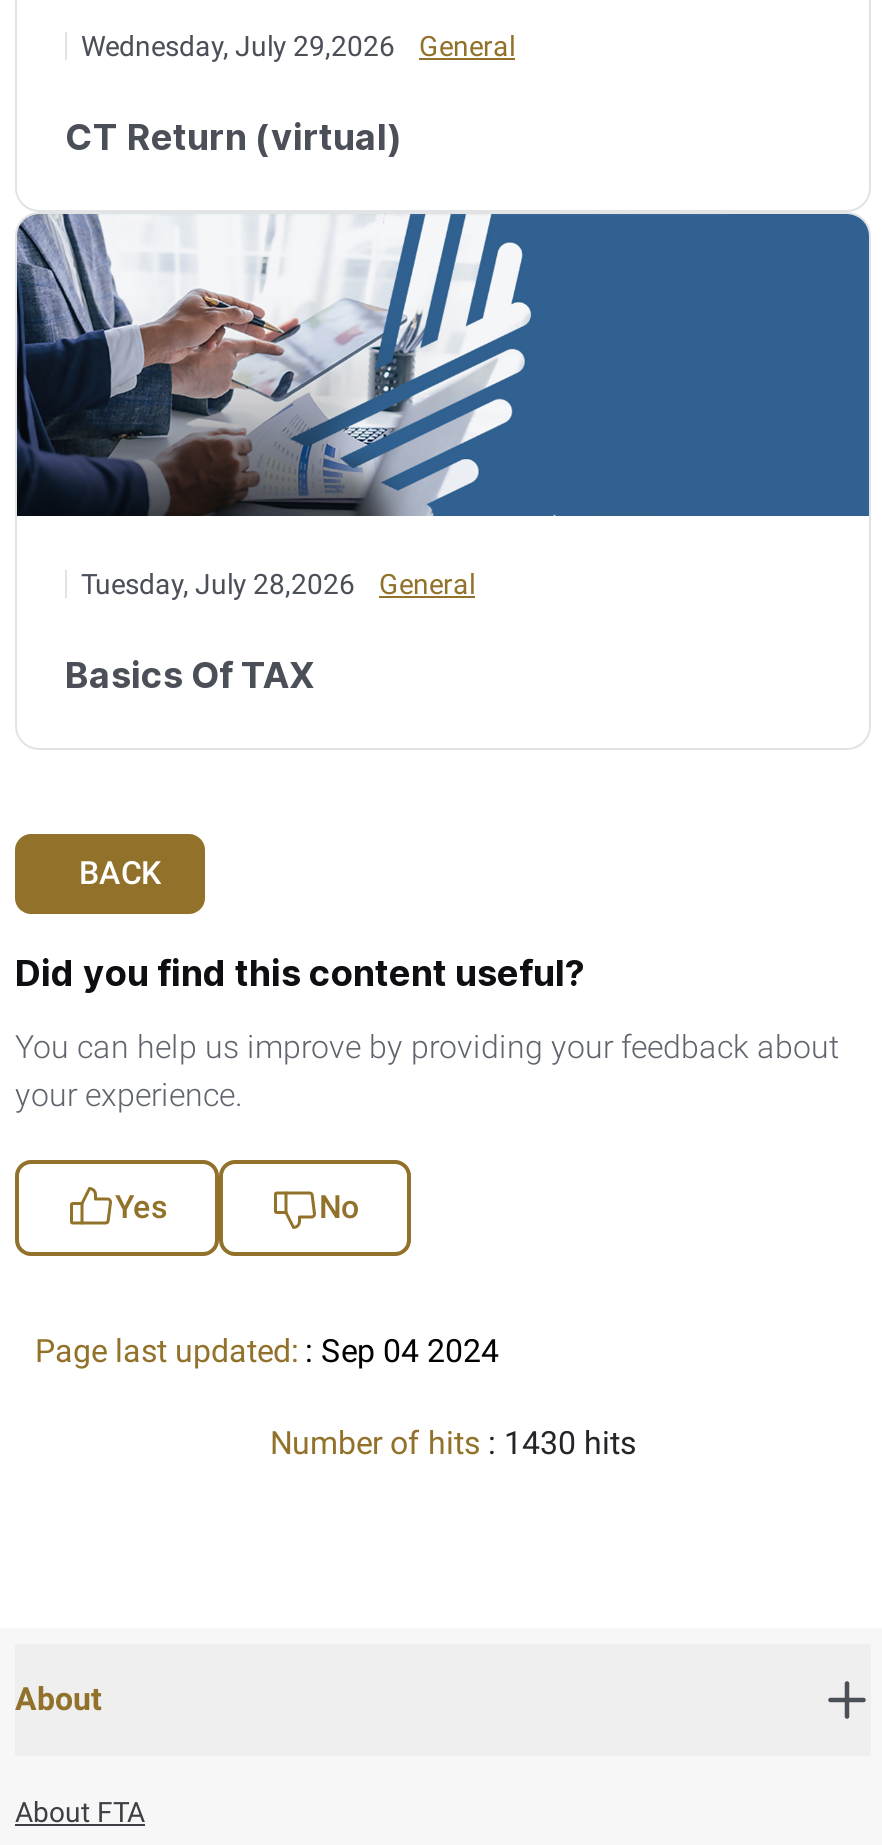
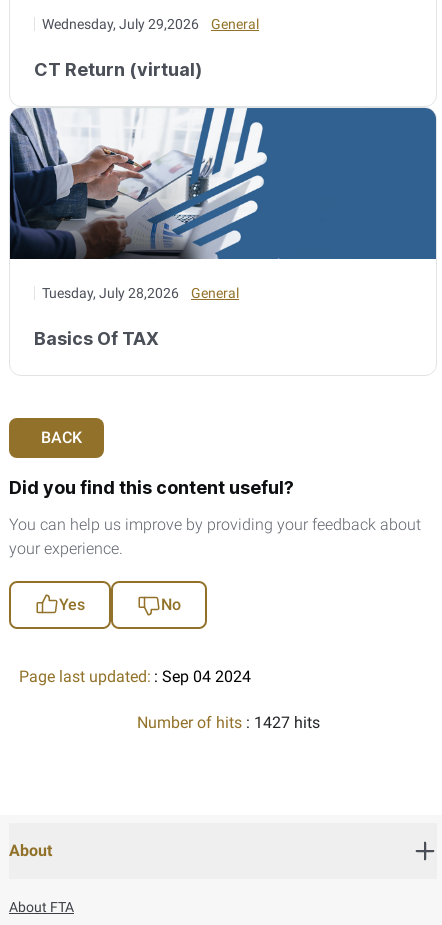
- Number of hits: 1430 hits
+ Number of hits: 1427 hits
